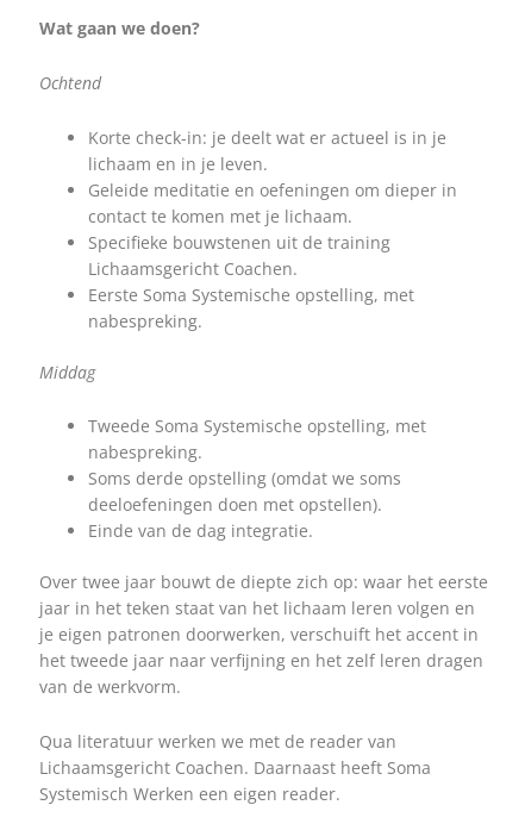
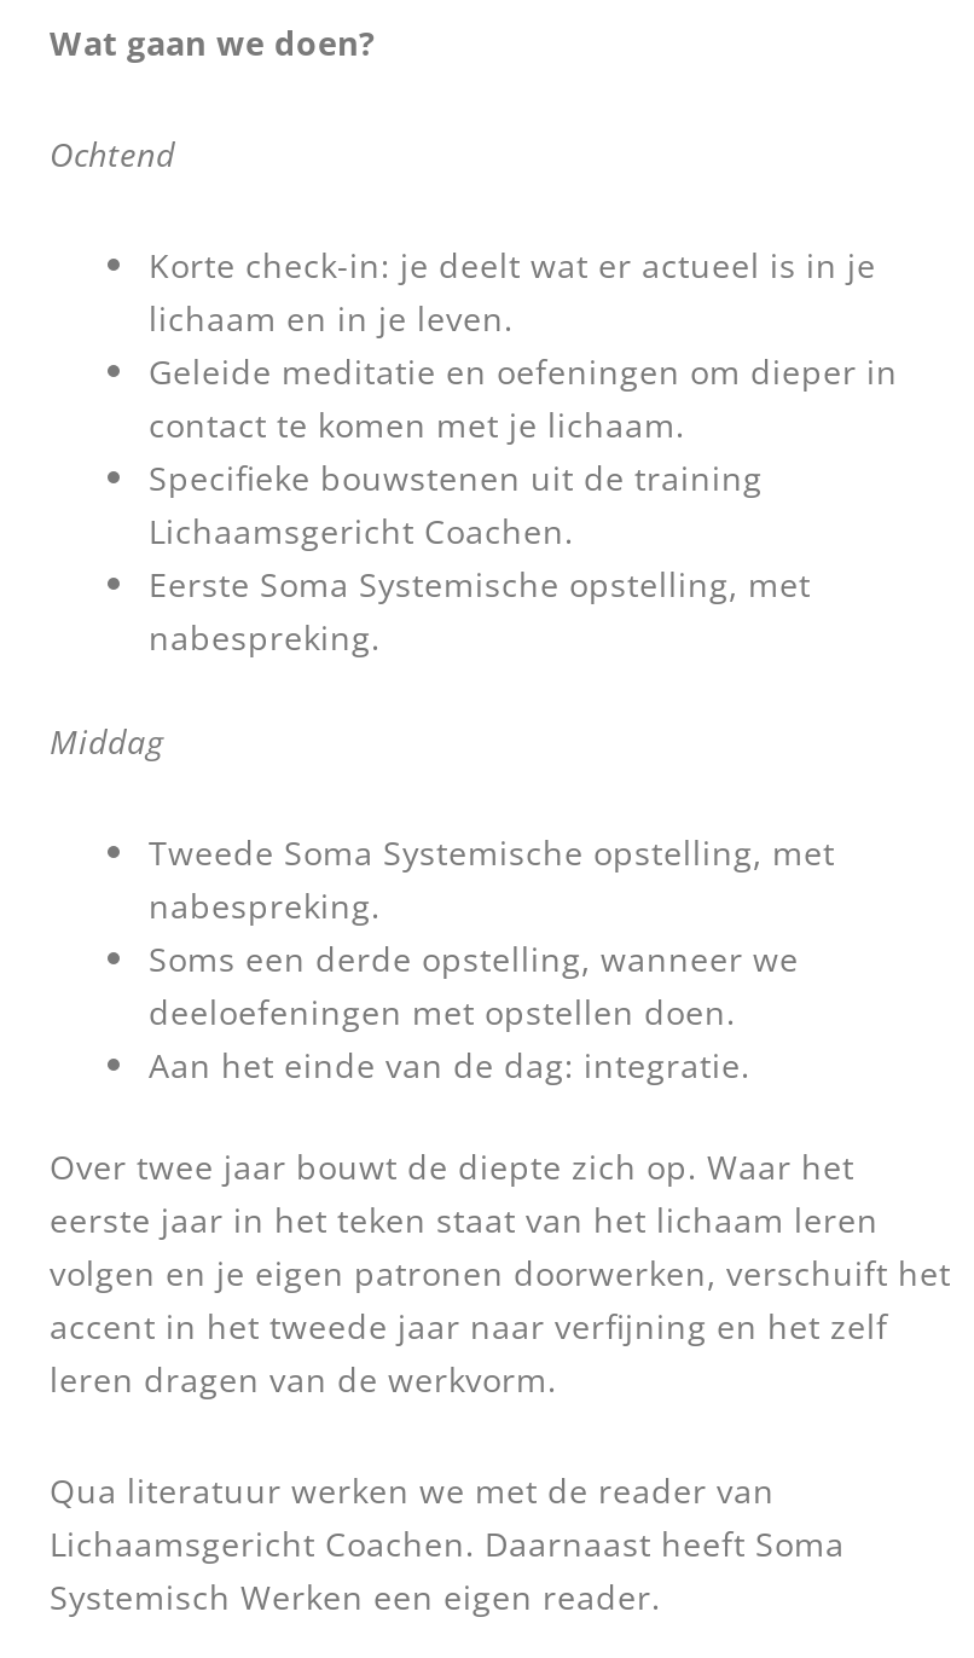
- Soms derde opstelling (omdat we soms
- deeloefeningen doen met opstellen).
- Einde van de dag integratie.
+ Soms een derde opstelling, wanneer we
+ deeloefeningen met opstellen doen.
+ Aan het einde van de dag: integratie.

- Over twee jaar bouwt de diepte zich op: waar het eerste
- jaar in het teken staat van het lichaam leren volgen en
- je eigen patronen doorwerken, verschuift het accent in
- het tweede jaar naar verfijning en het zelf leren dragen
- van de werkvorm.
+ Over twee jaar bouwt de diepte zich op. Waar het
+ eerste jaar in het teken staat van het lichaam leren
+ volgen en je eigen patronen doorwerken, verschuift het
+ accent in het tweede jaar naar verfijning en het zelf
+ leren dragen van de werkvorm.
